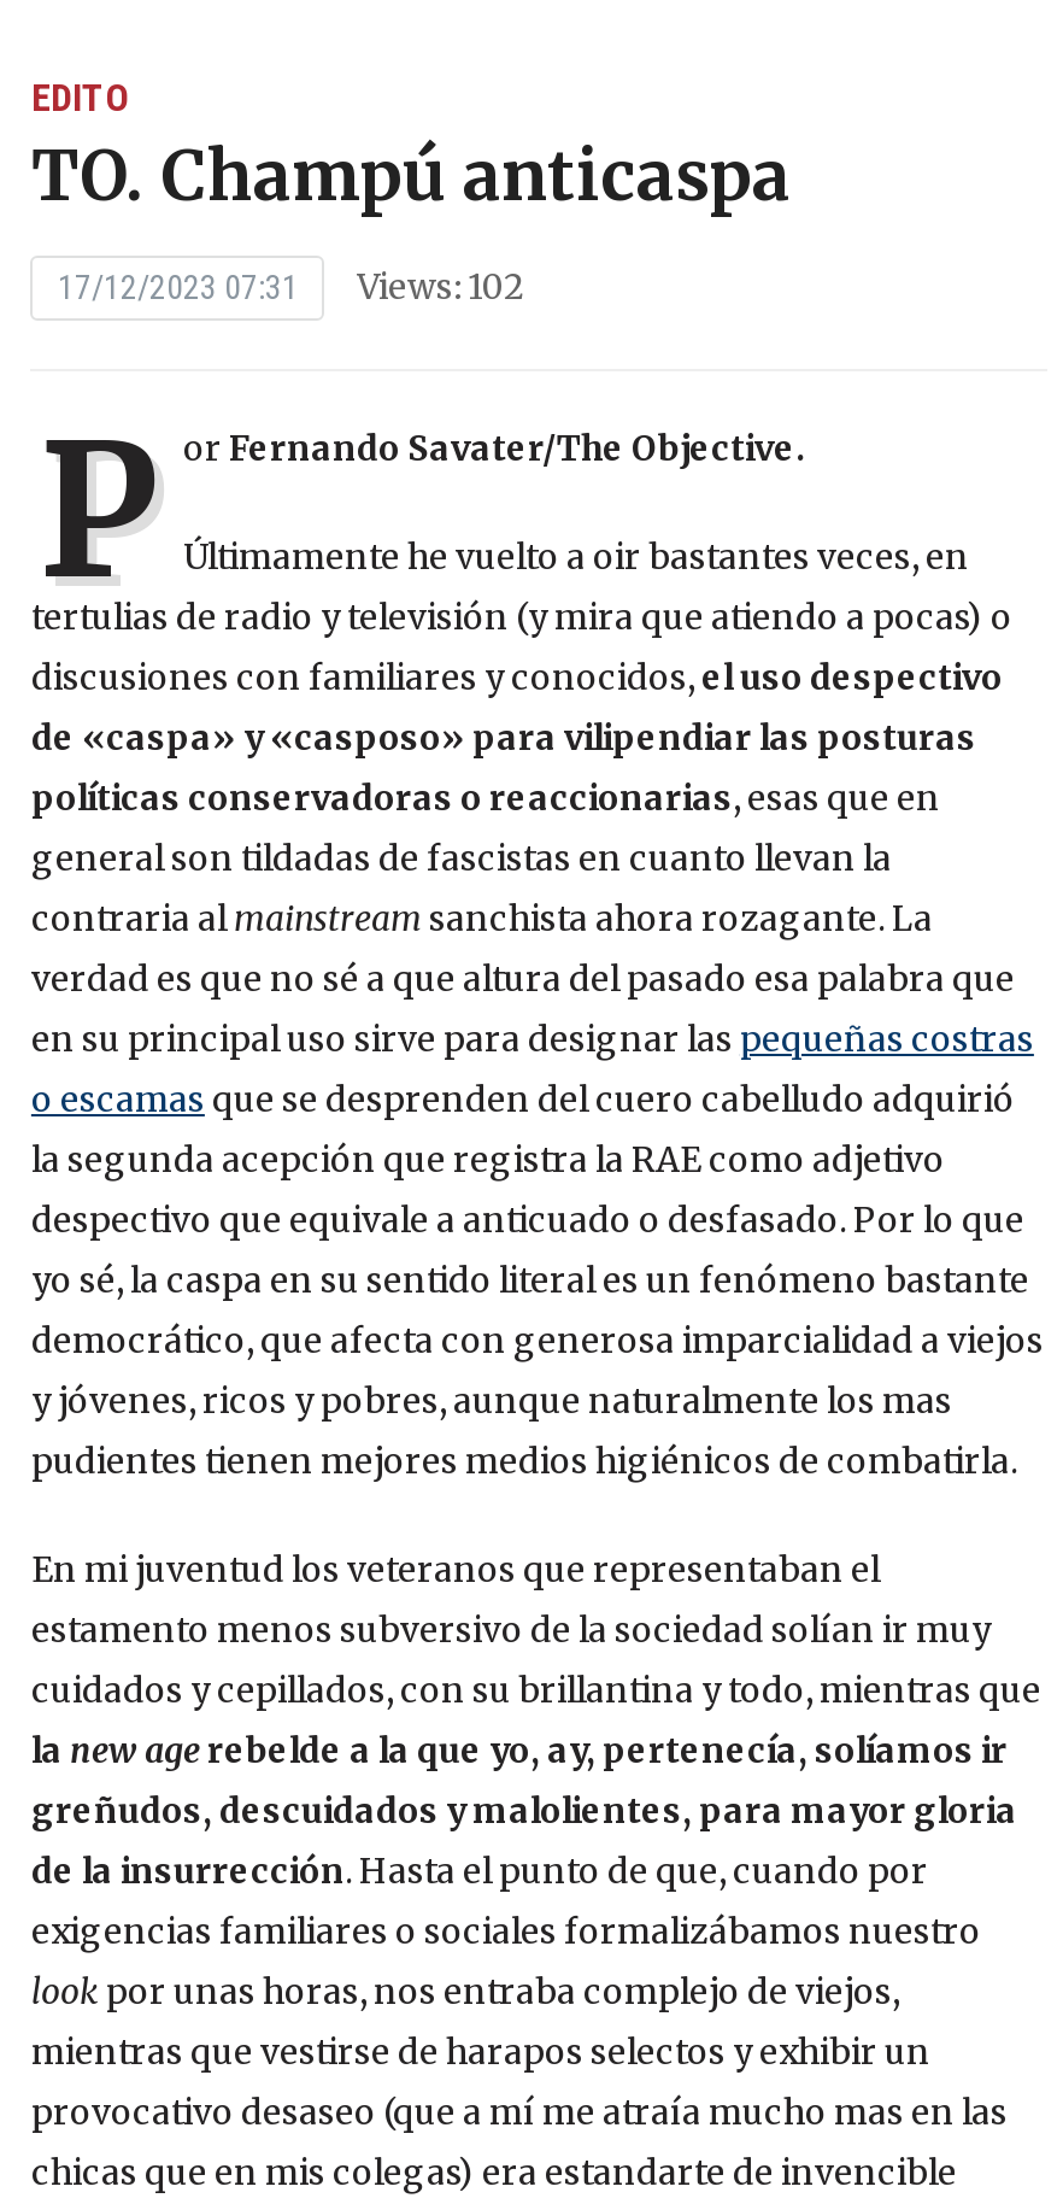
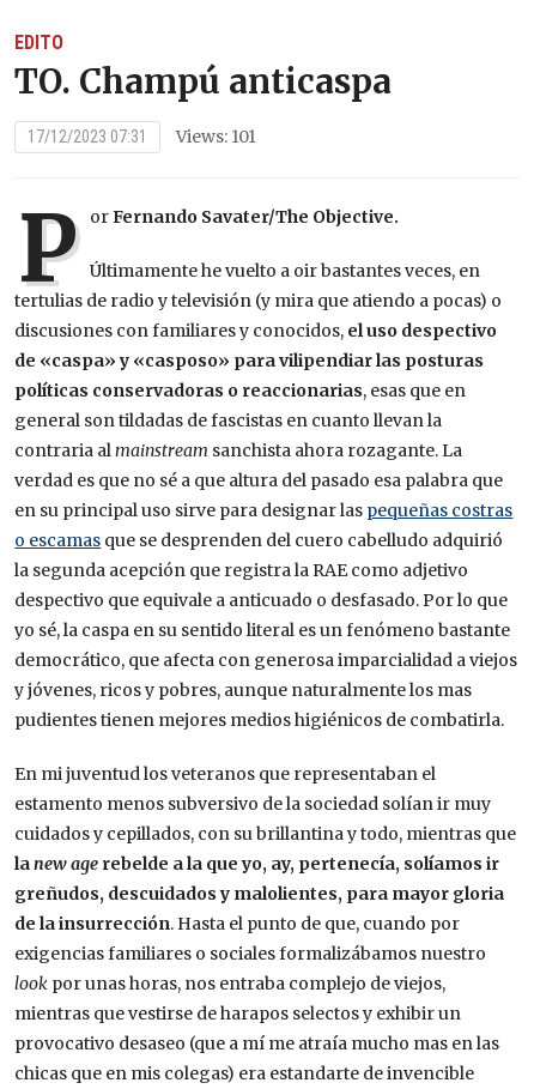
- 17/12/2023 07:31 Views: 102
+ 17/12/2023 07:31 Views: 101
